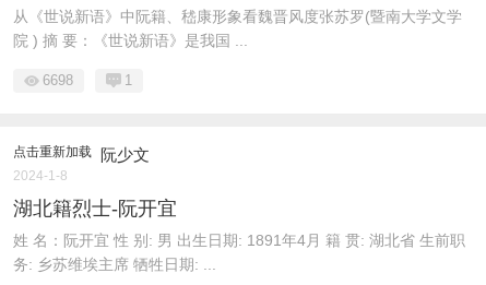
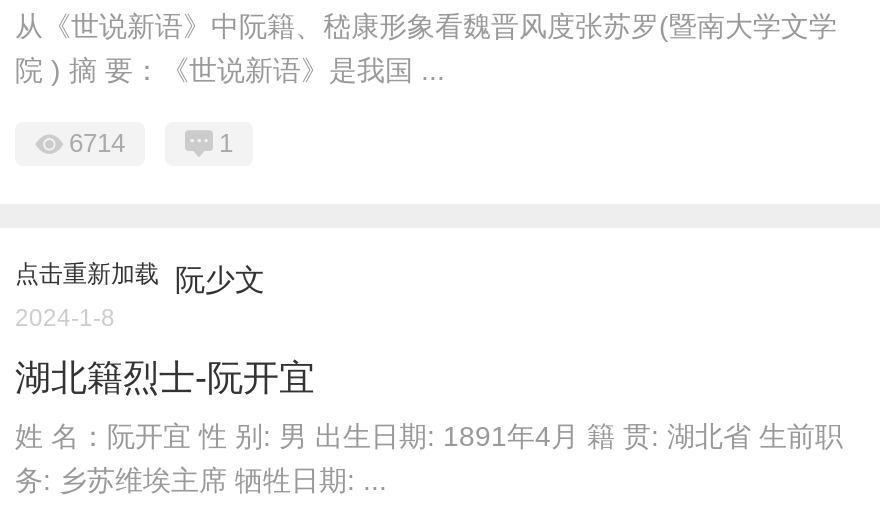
- 6698
+ 6714
